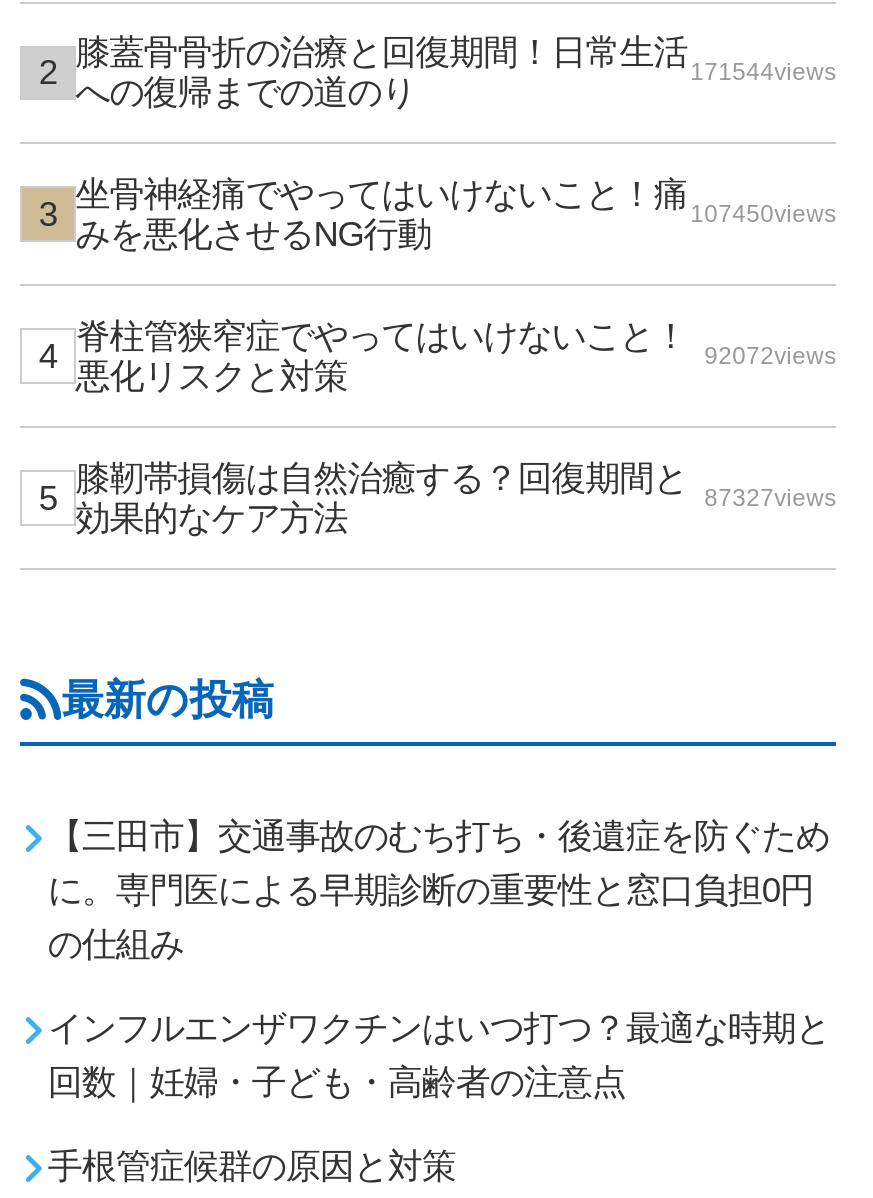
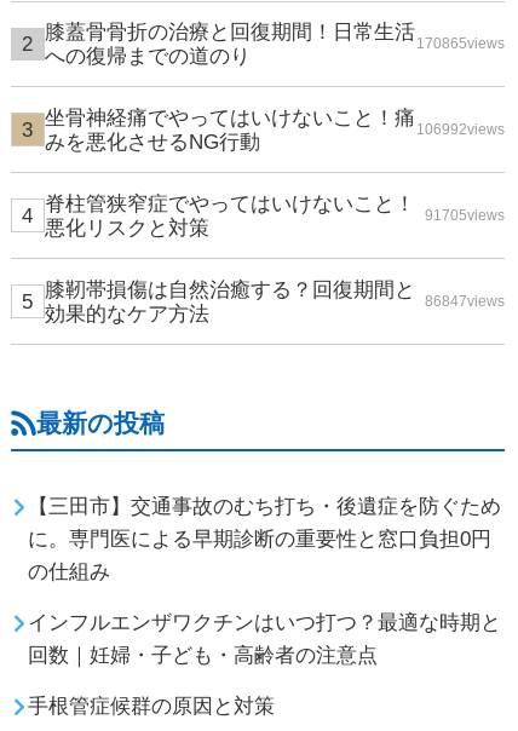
- 膝蓋骨骨折の治療と回復期間！日常生活 171544views
+ 膝蓋骨骨折の治療と回復期間！日常生活 170865views

- 坐骨神経痛でやってはいけないこと！痛 107450views
+ 坐骨神経痛でやってはいけないこと！痛 106992views

- 脊柱管狭窄症でやってはいけないこと！ 92072views
+ 脊柱管狭窄症でやってはいけないこと！ 91705views

- 膝靭帯損傷は自然治癒する？回復期間と 87327views
+ 膝靭帯損傷は自然治癒する？回復期間と 86847views
